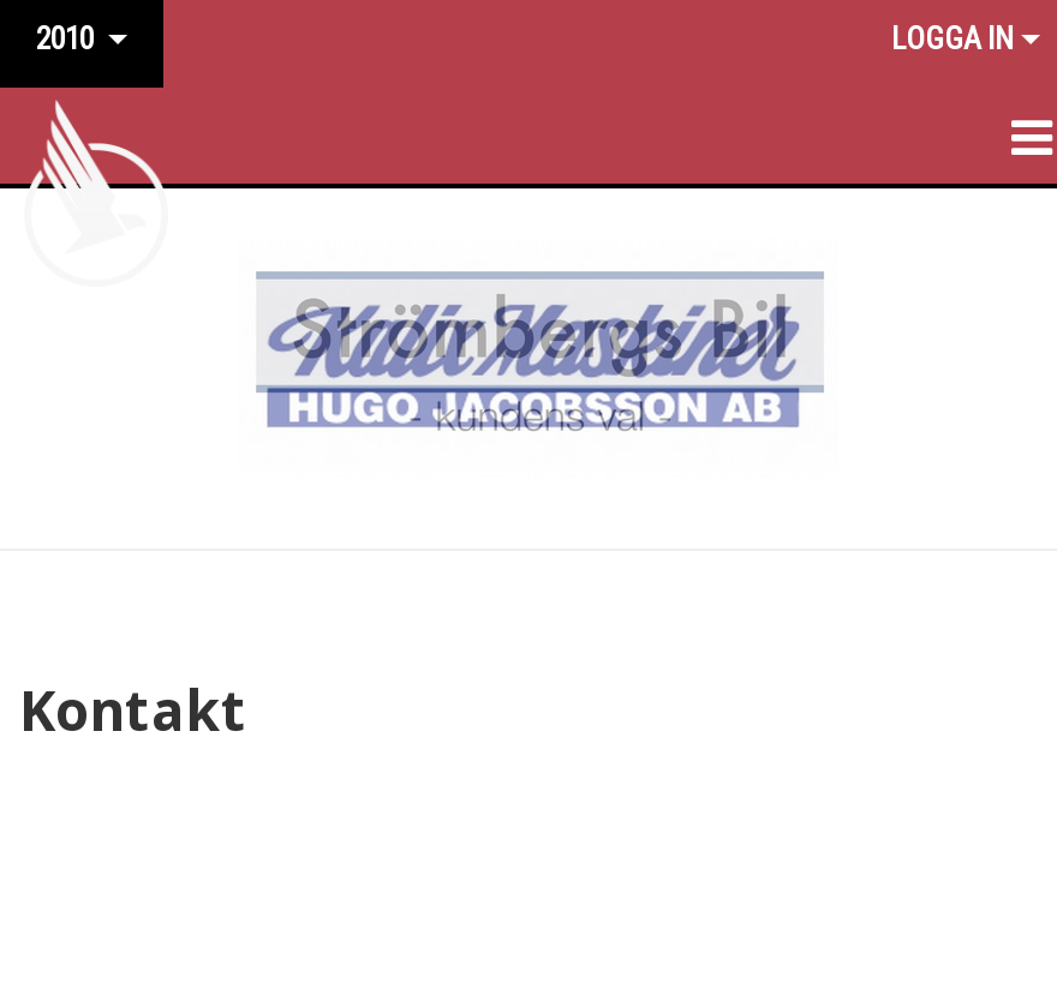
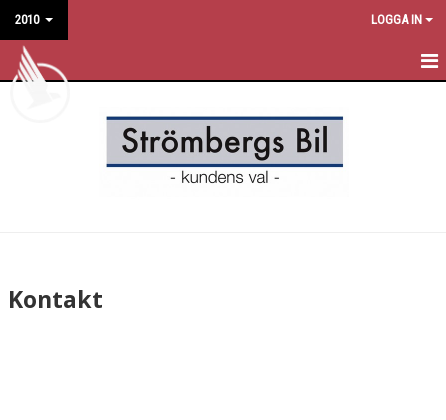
- [image]
+ [image]
